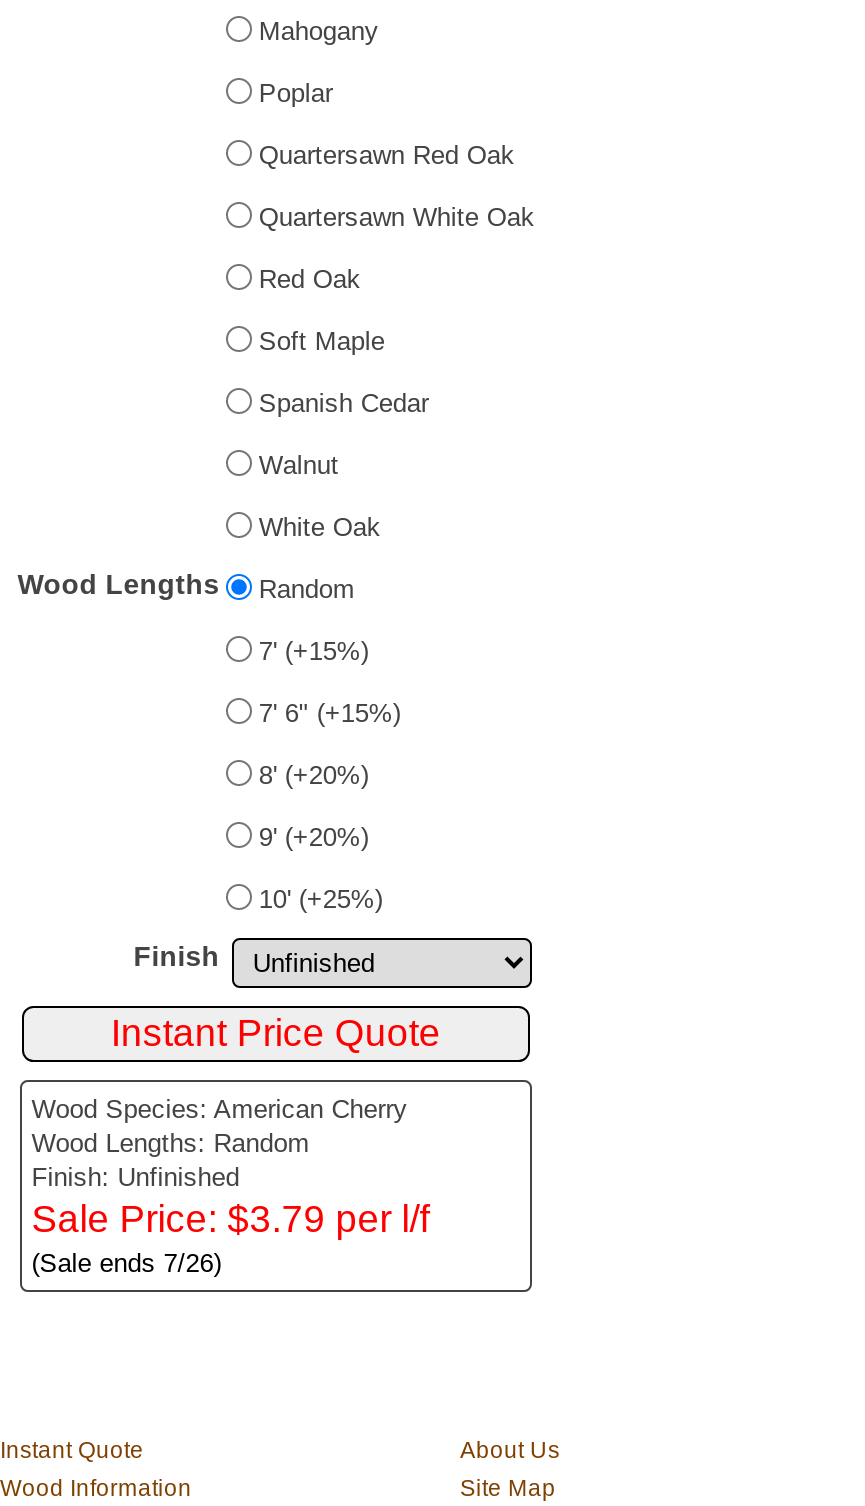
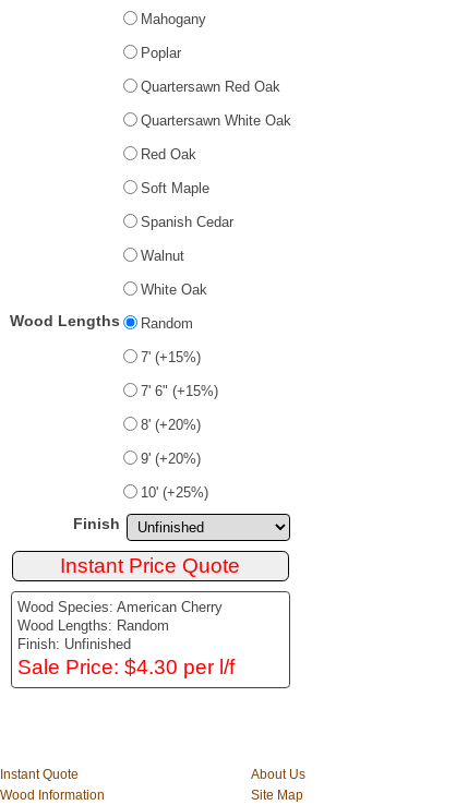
- Sale Price: $3.79 per l/f
- (Sale ends 7/26)
+ Sale Price: $4.30 per l/f
